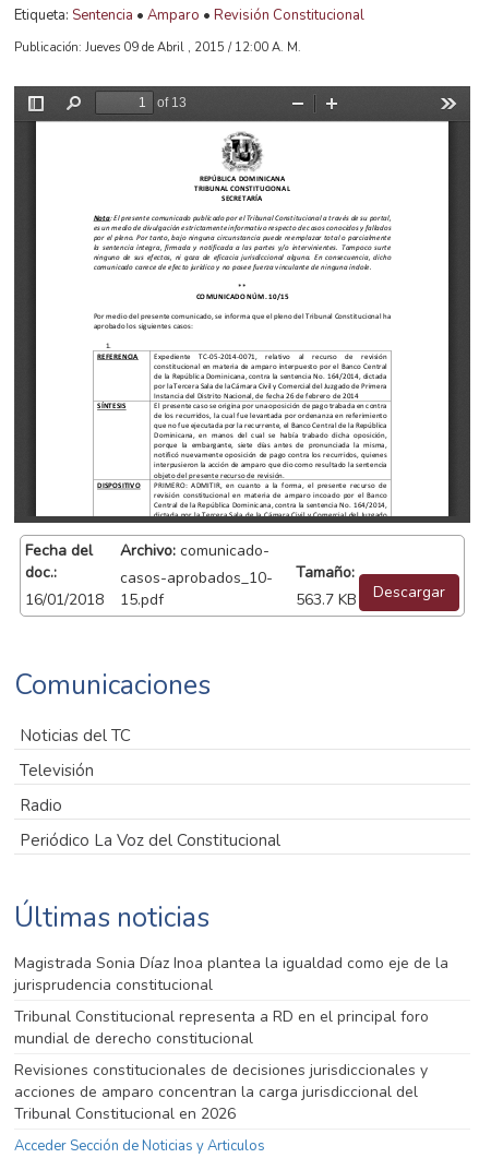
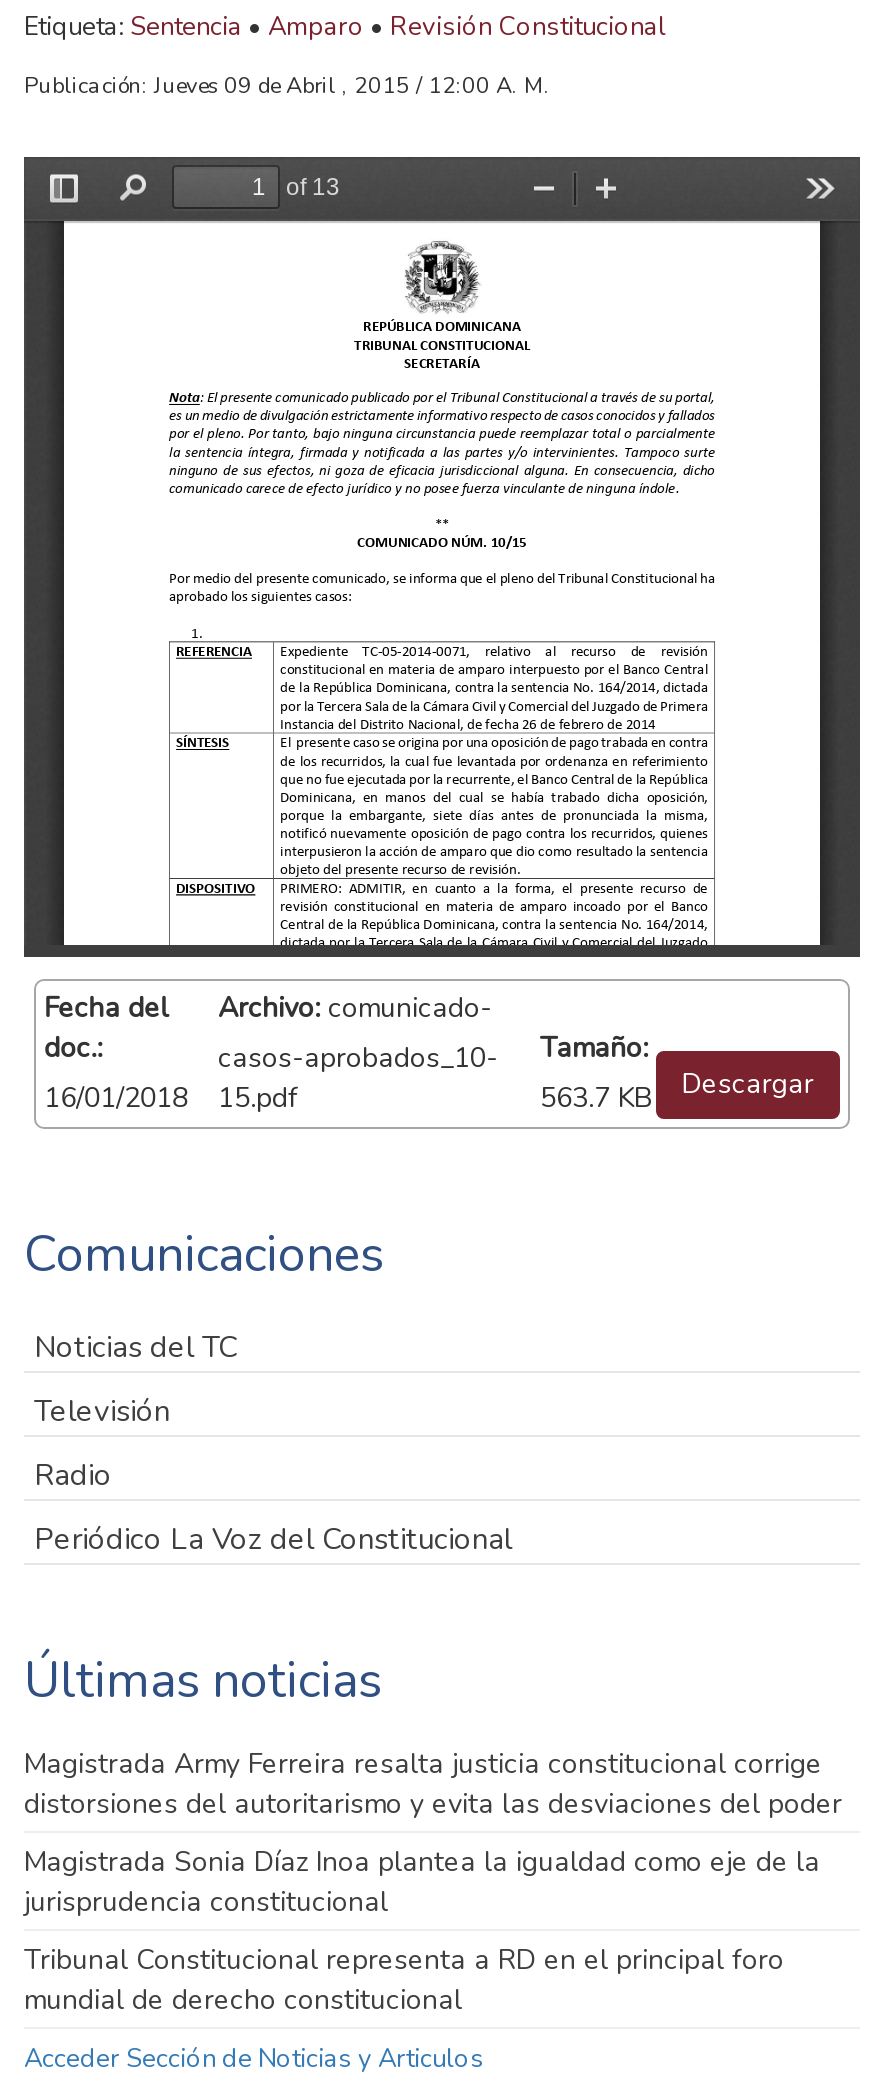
+ Magistrada Army Ferreira resalta justicia constitucional corrige
+ distorsiones del autoritarismo y evita las desviaciones del poder

moved down: Magistrada Sonia Díaz Inoa plantea la igualdad como eje de la | jurisprudencia constitucional | Tribunal Constitucional representa a RD en el principal foro | mundial de derecho constitucional

- Revisiones constitucionales de decisiones jurisdiccionales y
- acciones de amparo concentran la carga jurisdiccional del
- Tribunal Constitucional en 2026
